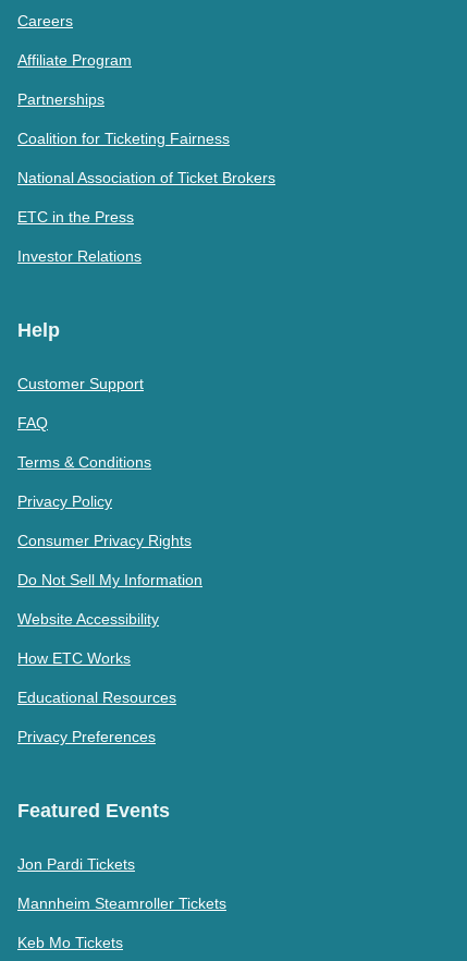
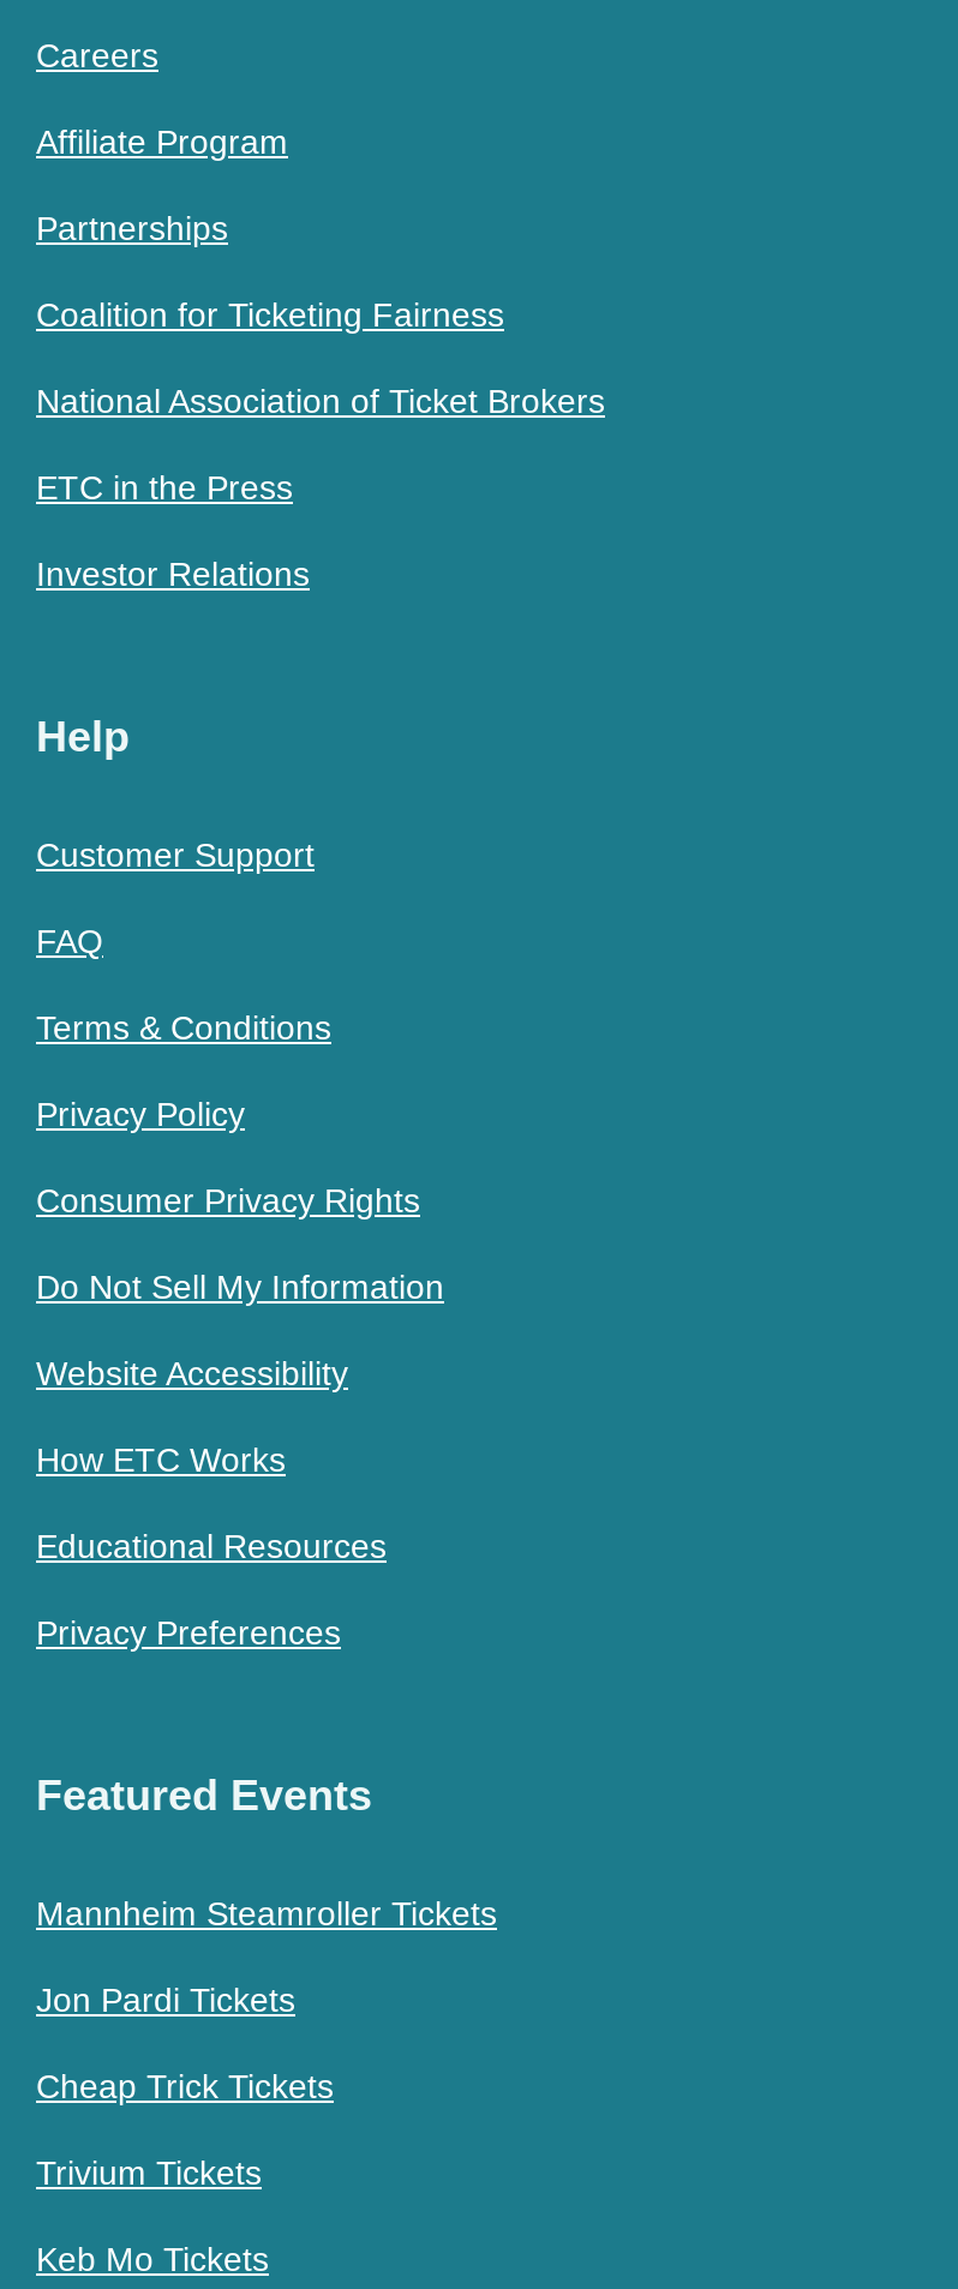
+ Cheap Trick Tickets
+ Trivium Tickets

moved up: Mannheim Steamroller Tickets
